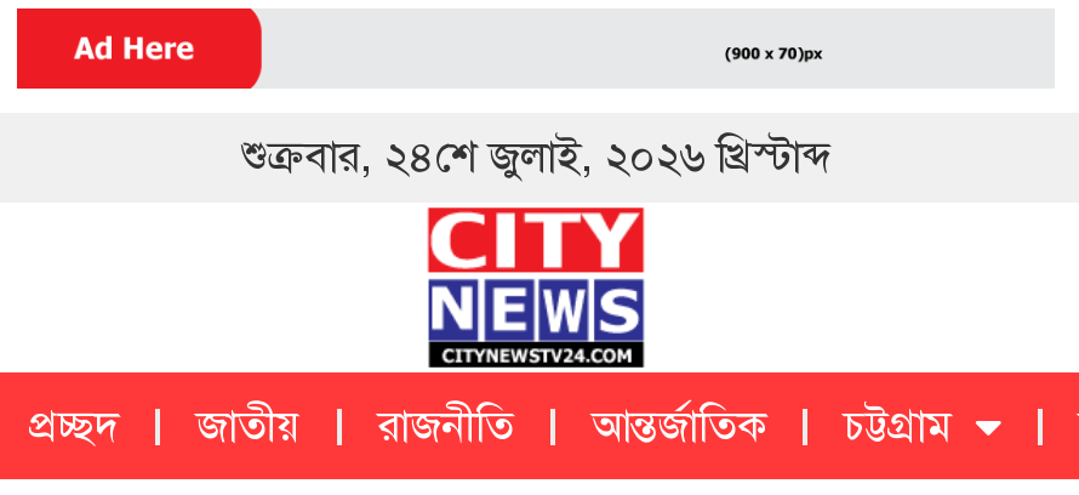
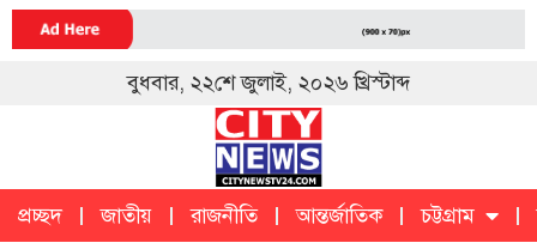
- শুক্রবার, ২৪শে জুলাই, ২০২৬ খ্রিস্টাব্দ
+ বুধবার, ২২শে জুলাই, ২০২৬ খ্রিস্টাব্দ
